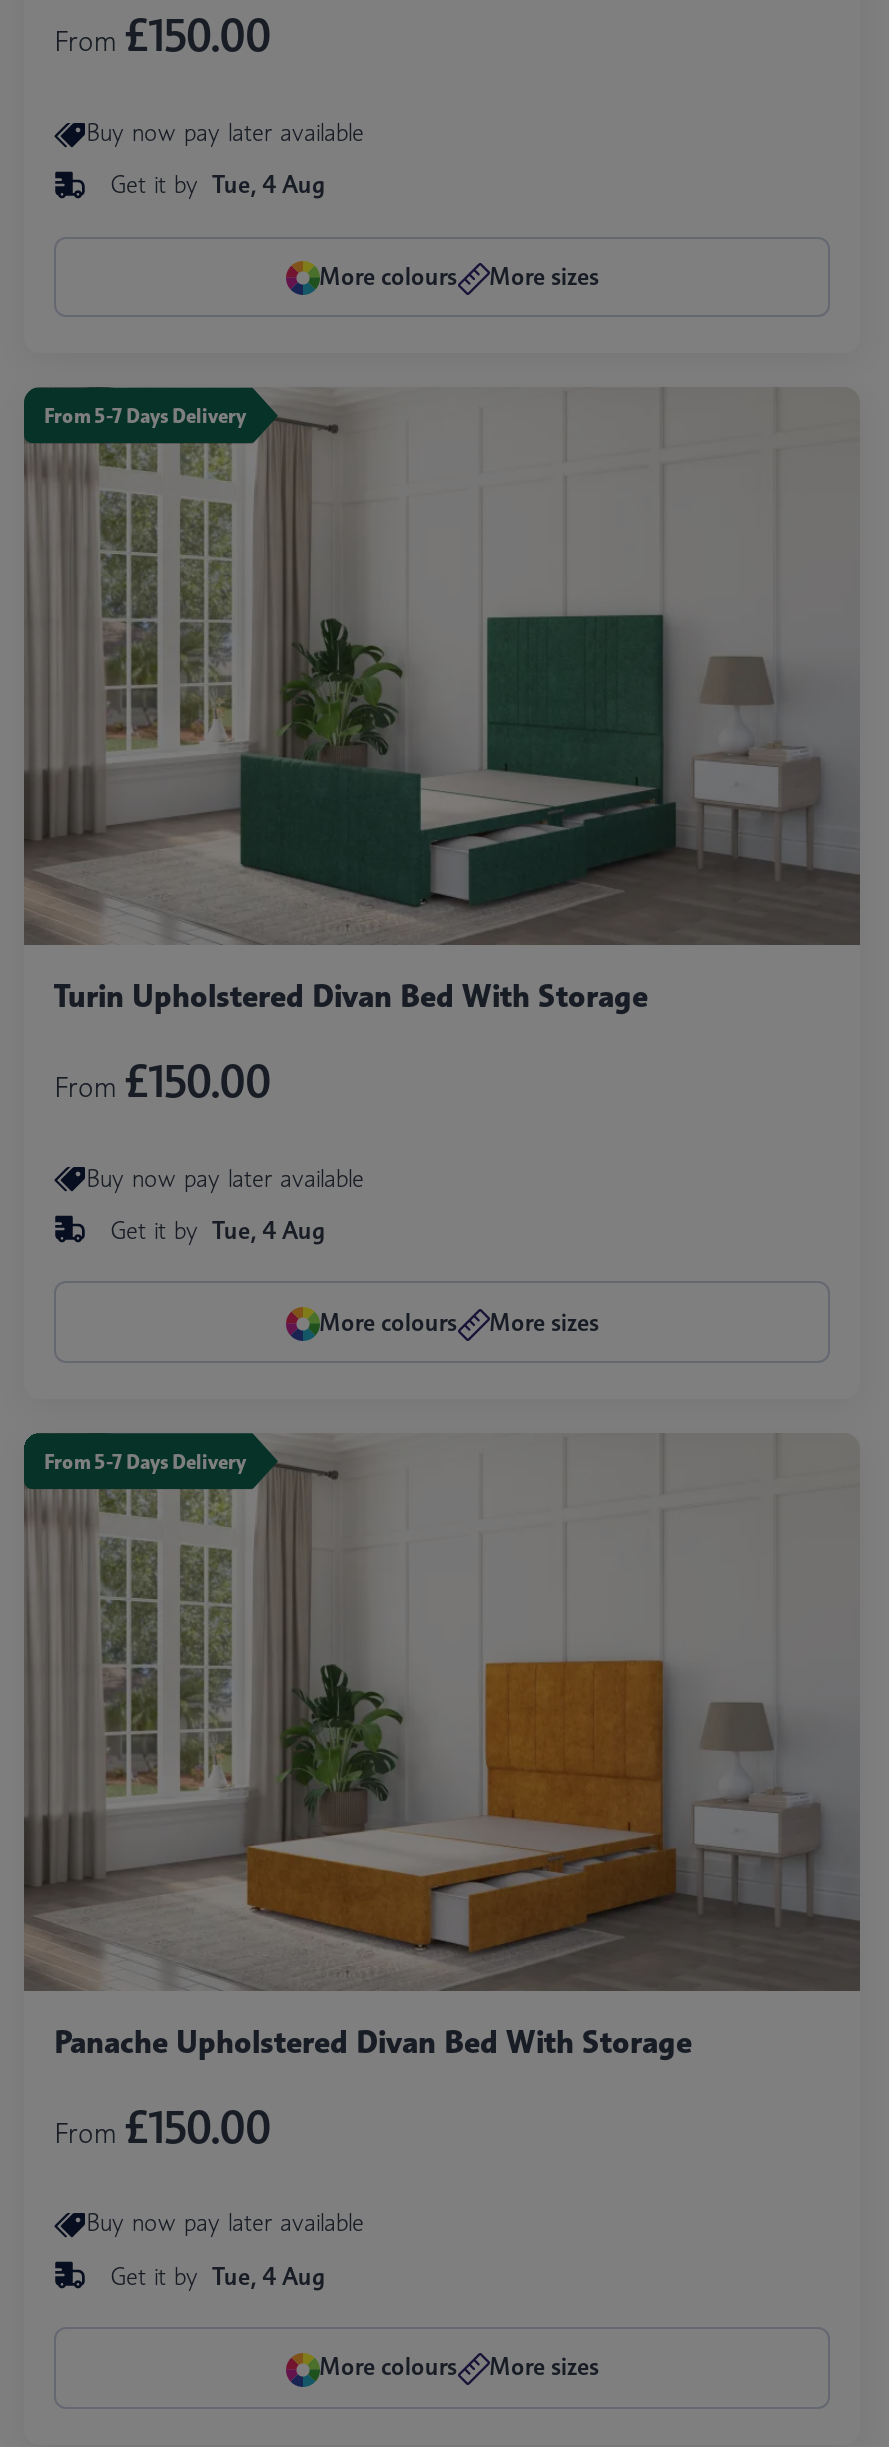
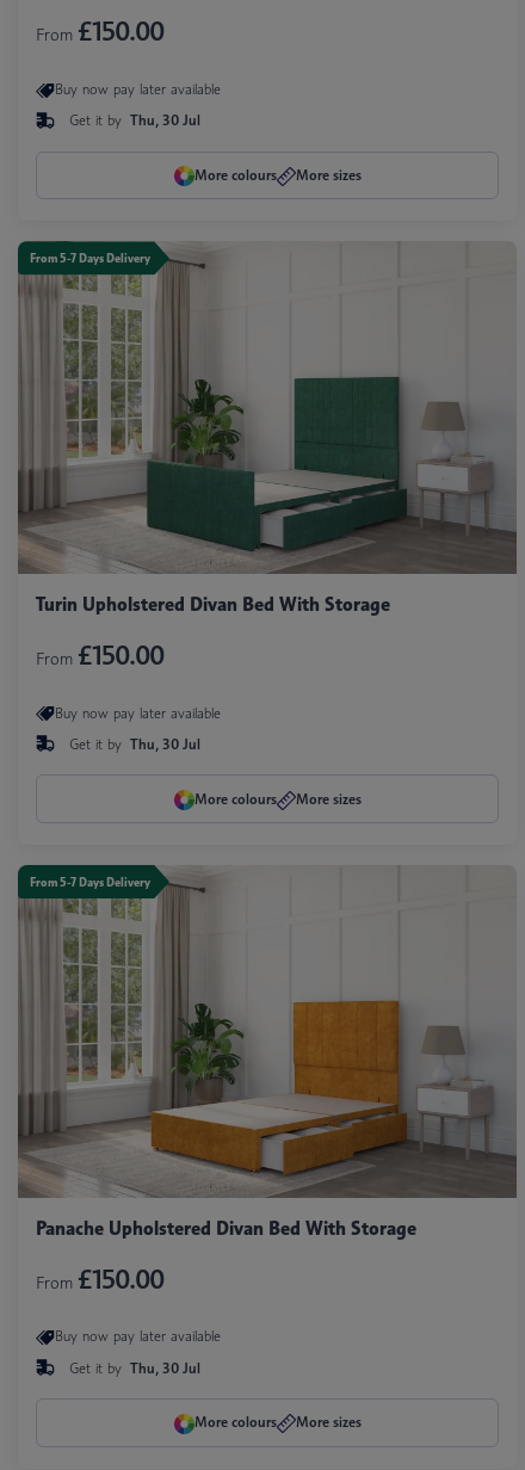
- Get it by Tue, 4 Aug
+ Get it by Thu, 30 Jul

- Get it by Tue, 4 Aug
+ Get it by Thu, 30 Jul

- Get it by Tue, 4 Aug
+ Get it by Thu, 30 Jul
